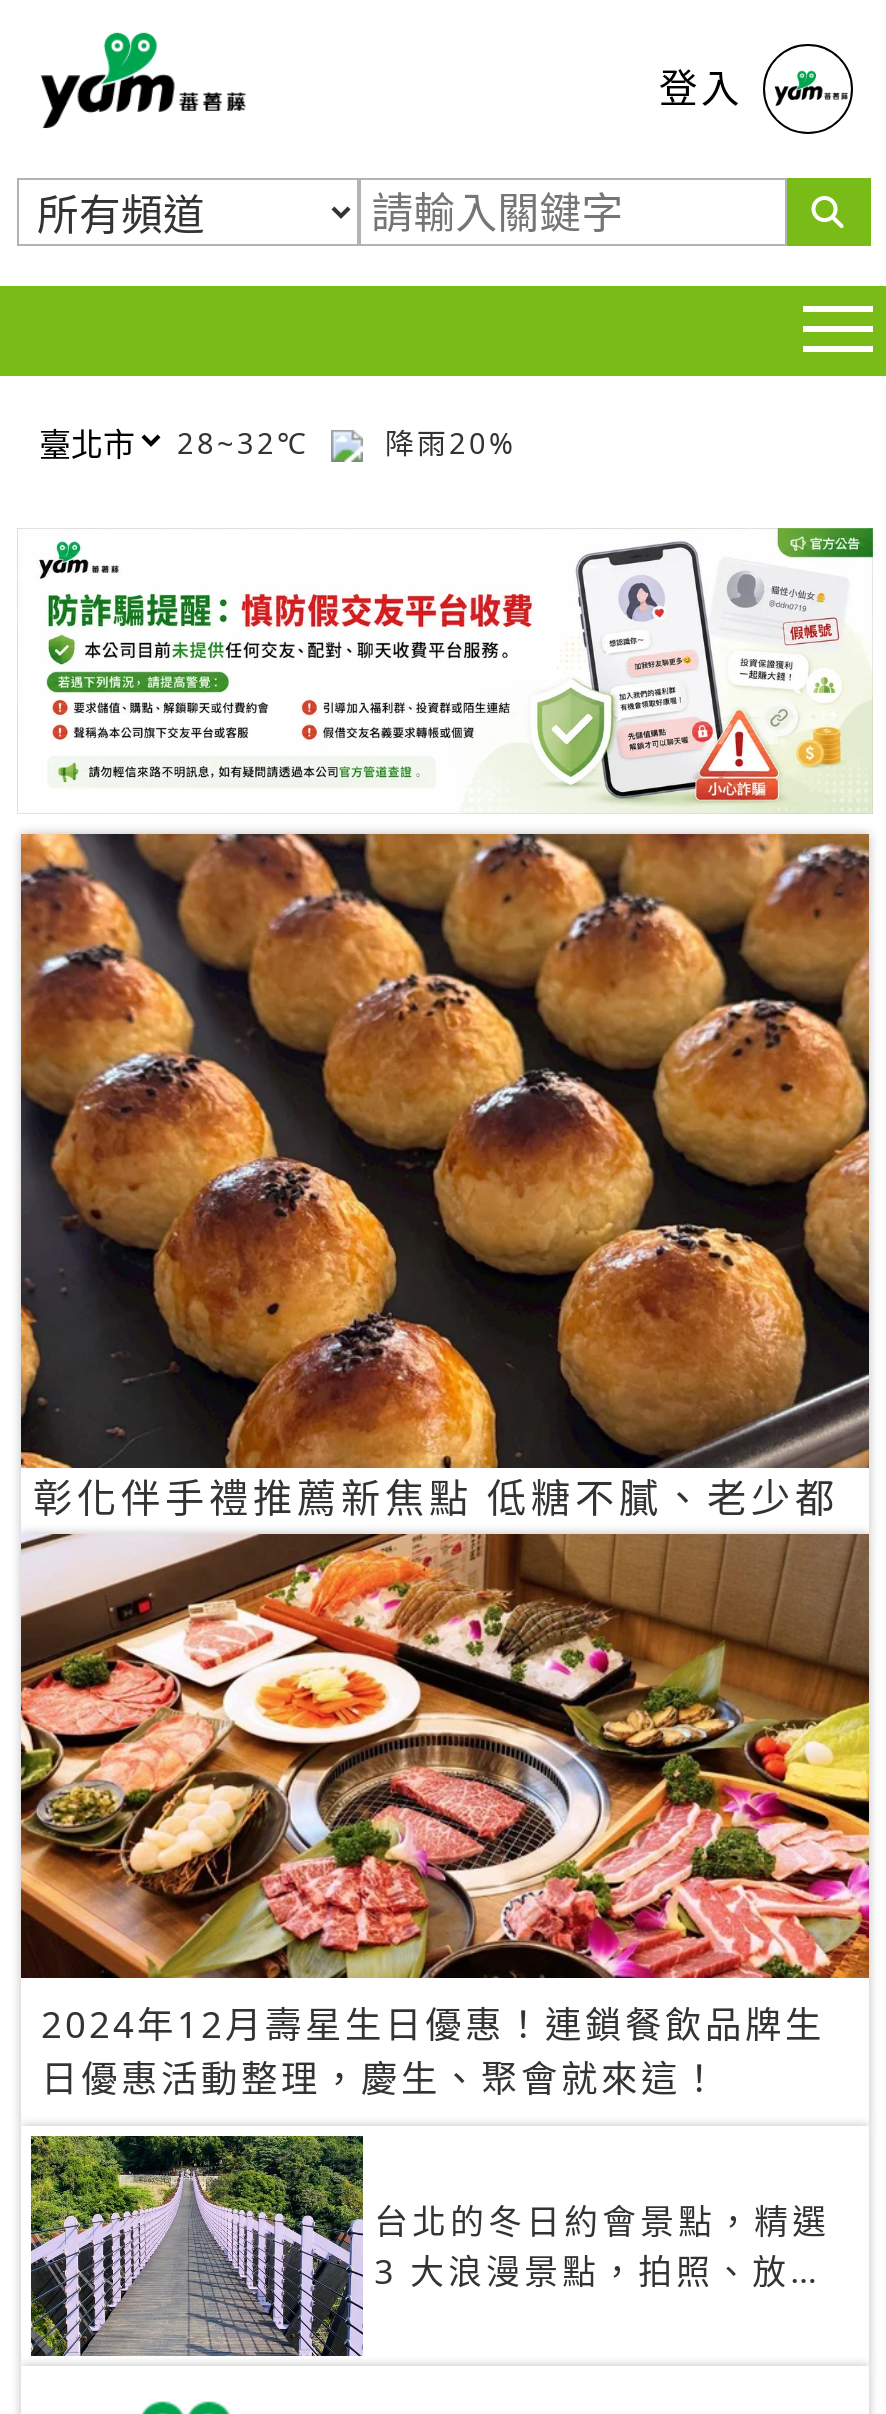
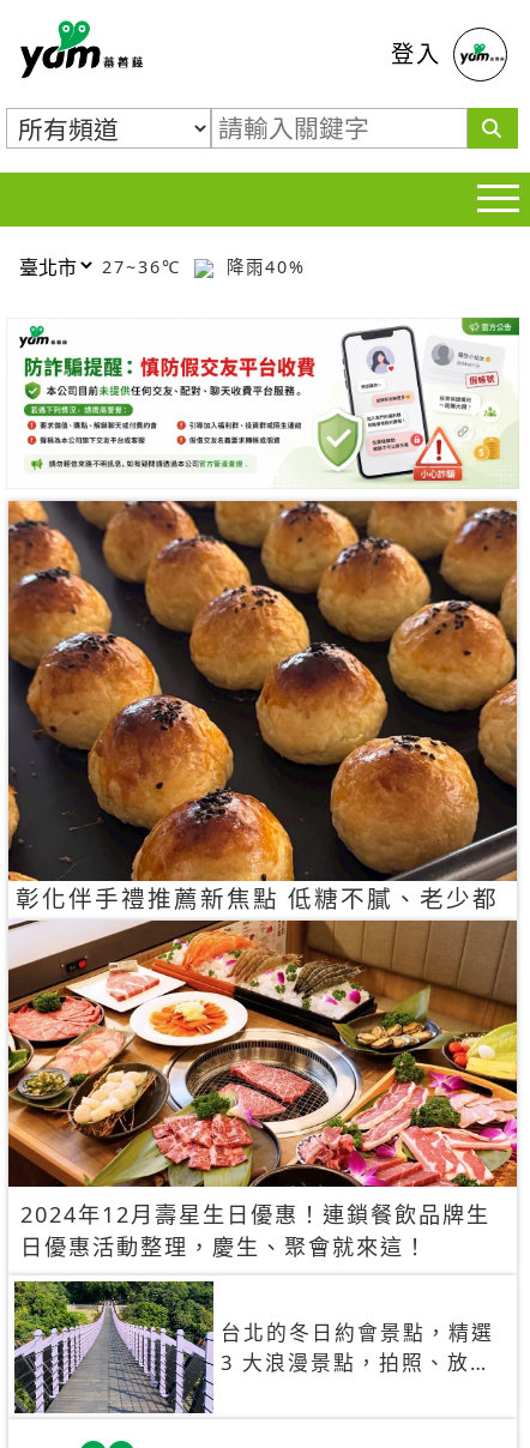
- 28~32℃
+ 27~36℃

- 降雨20%
+ 降雨40%
